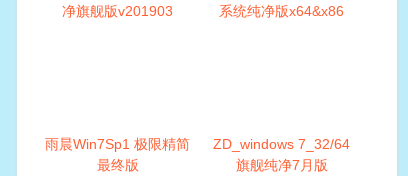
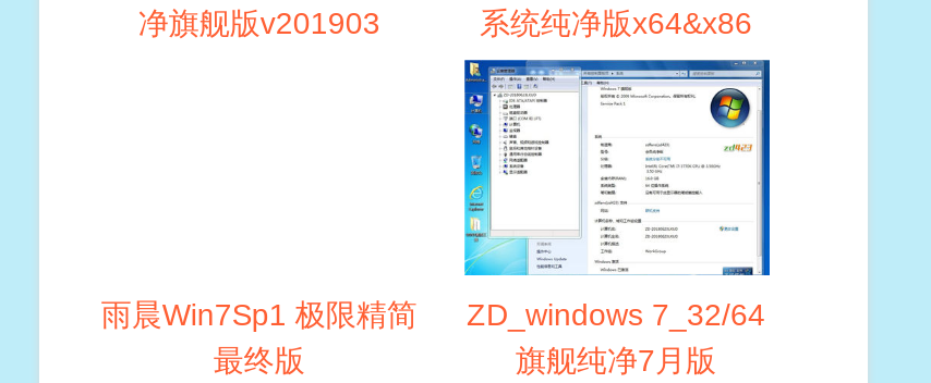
+ [image]
